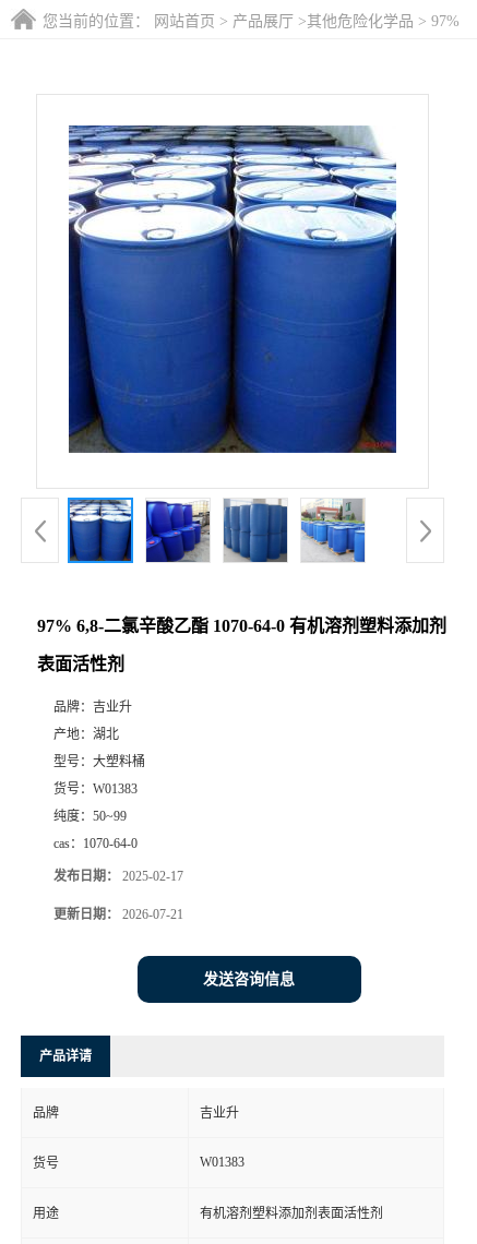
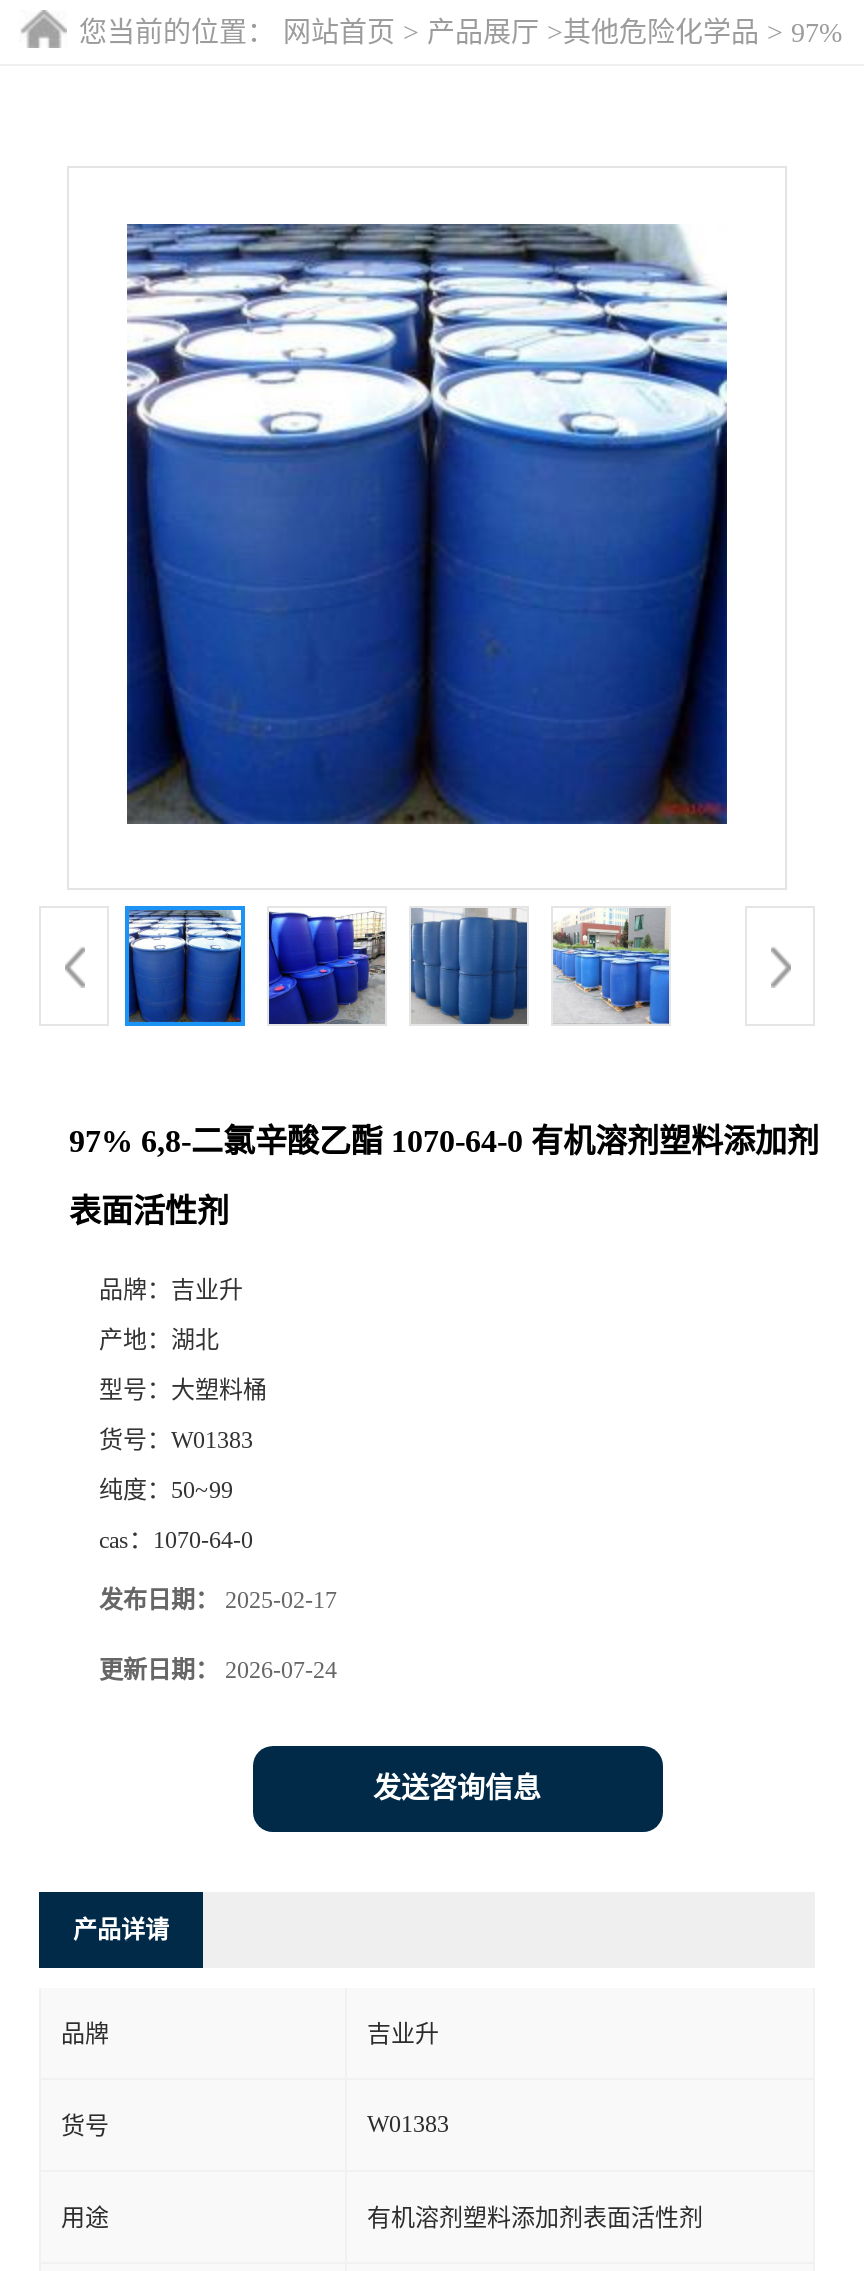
- 更新日期：2026-07-21
+ 更新日期：2026-07-24
